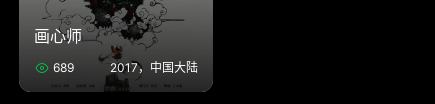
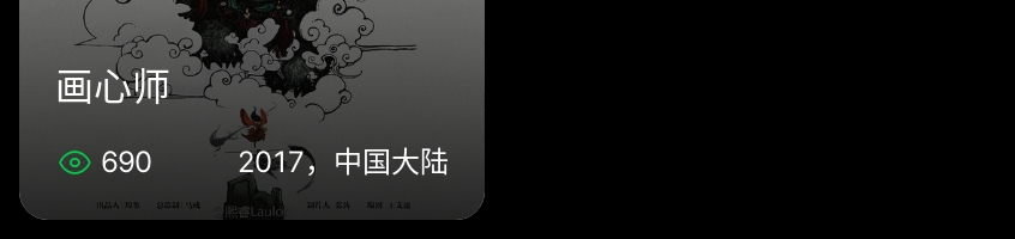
- 689
+ 690
